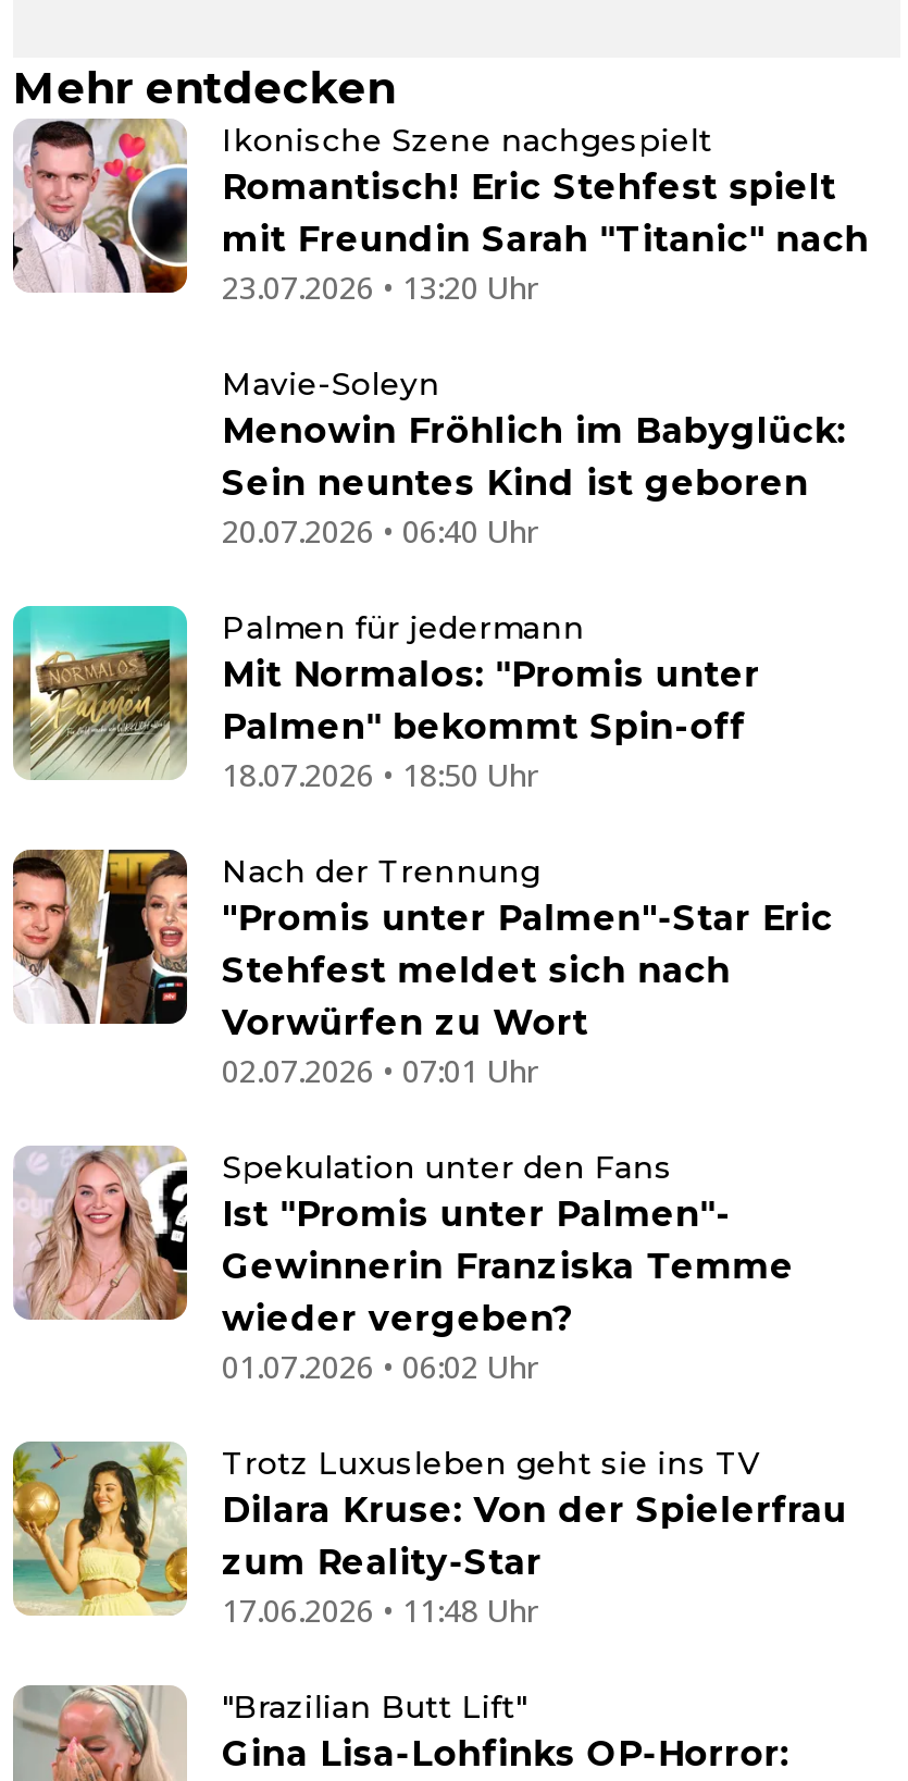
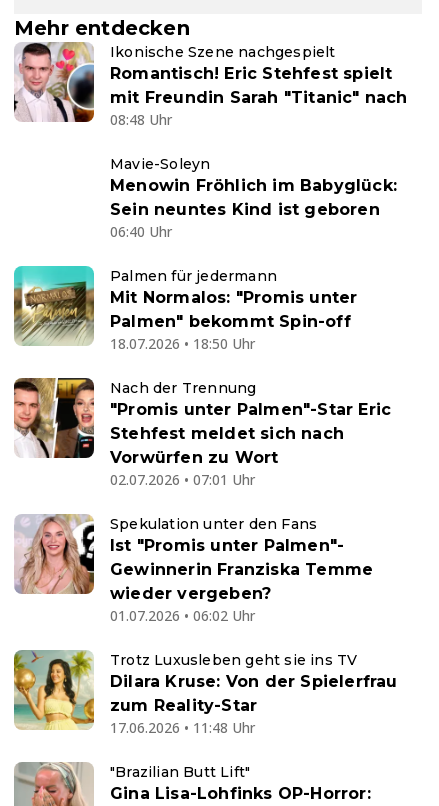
- 23.07.2026 • 13:20 Uhr
+ 08:48 Uhr

- 20.07.2026 • 06:40 Uhr
+ 06:40 Uhr
